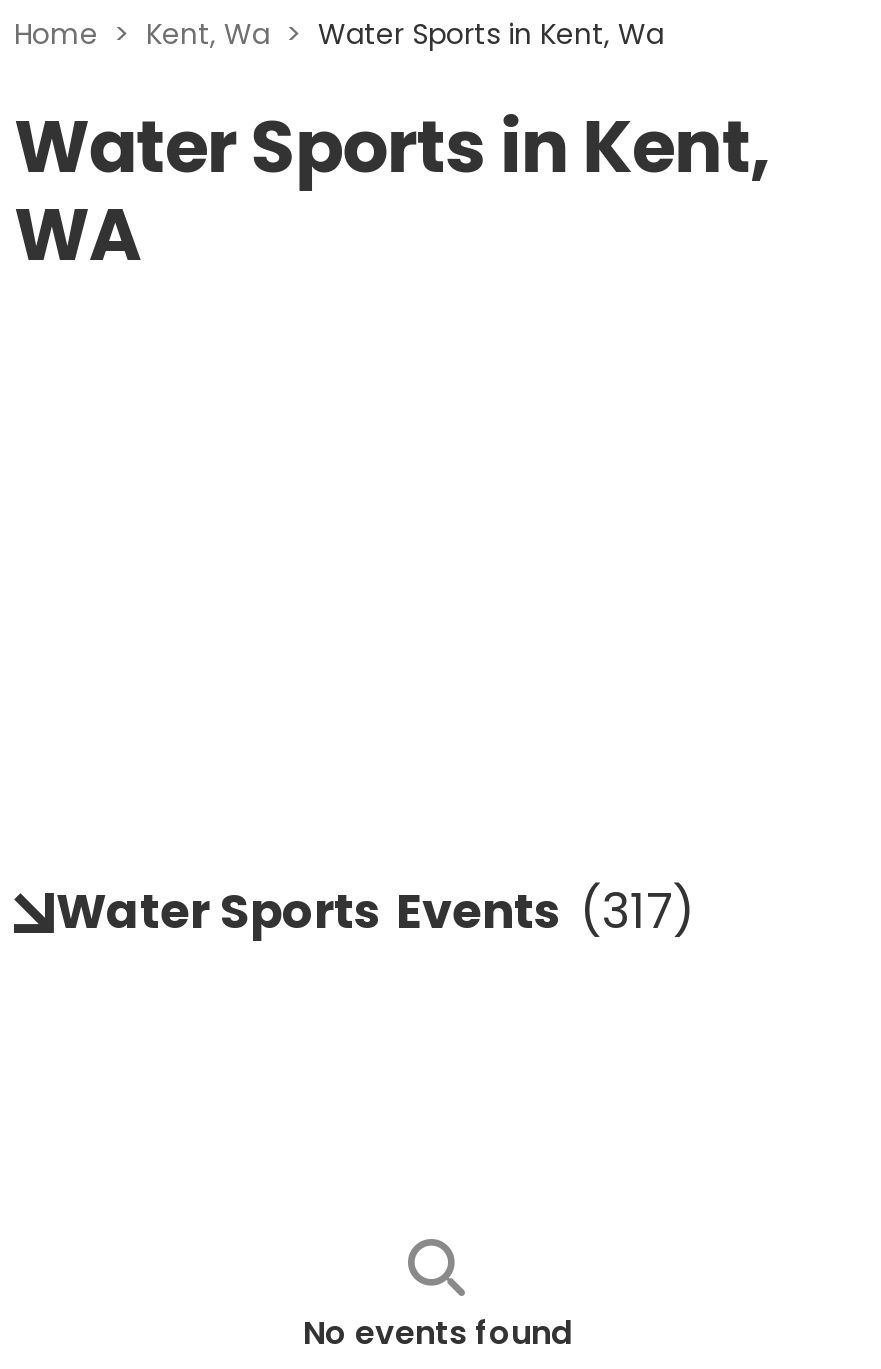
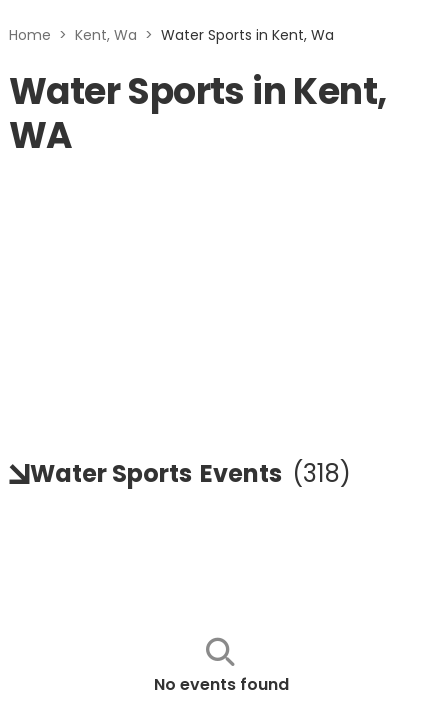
- Water Sports Events (317)
+ Water Sports Events (318)
